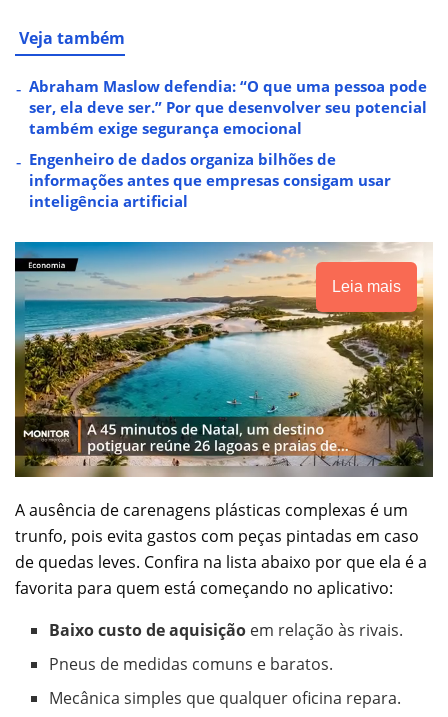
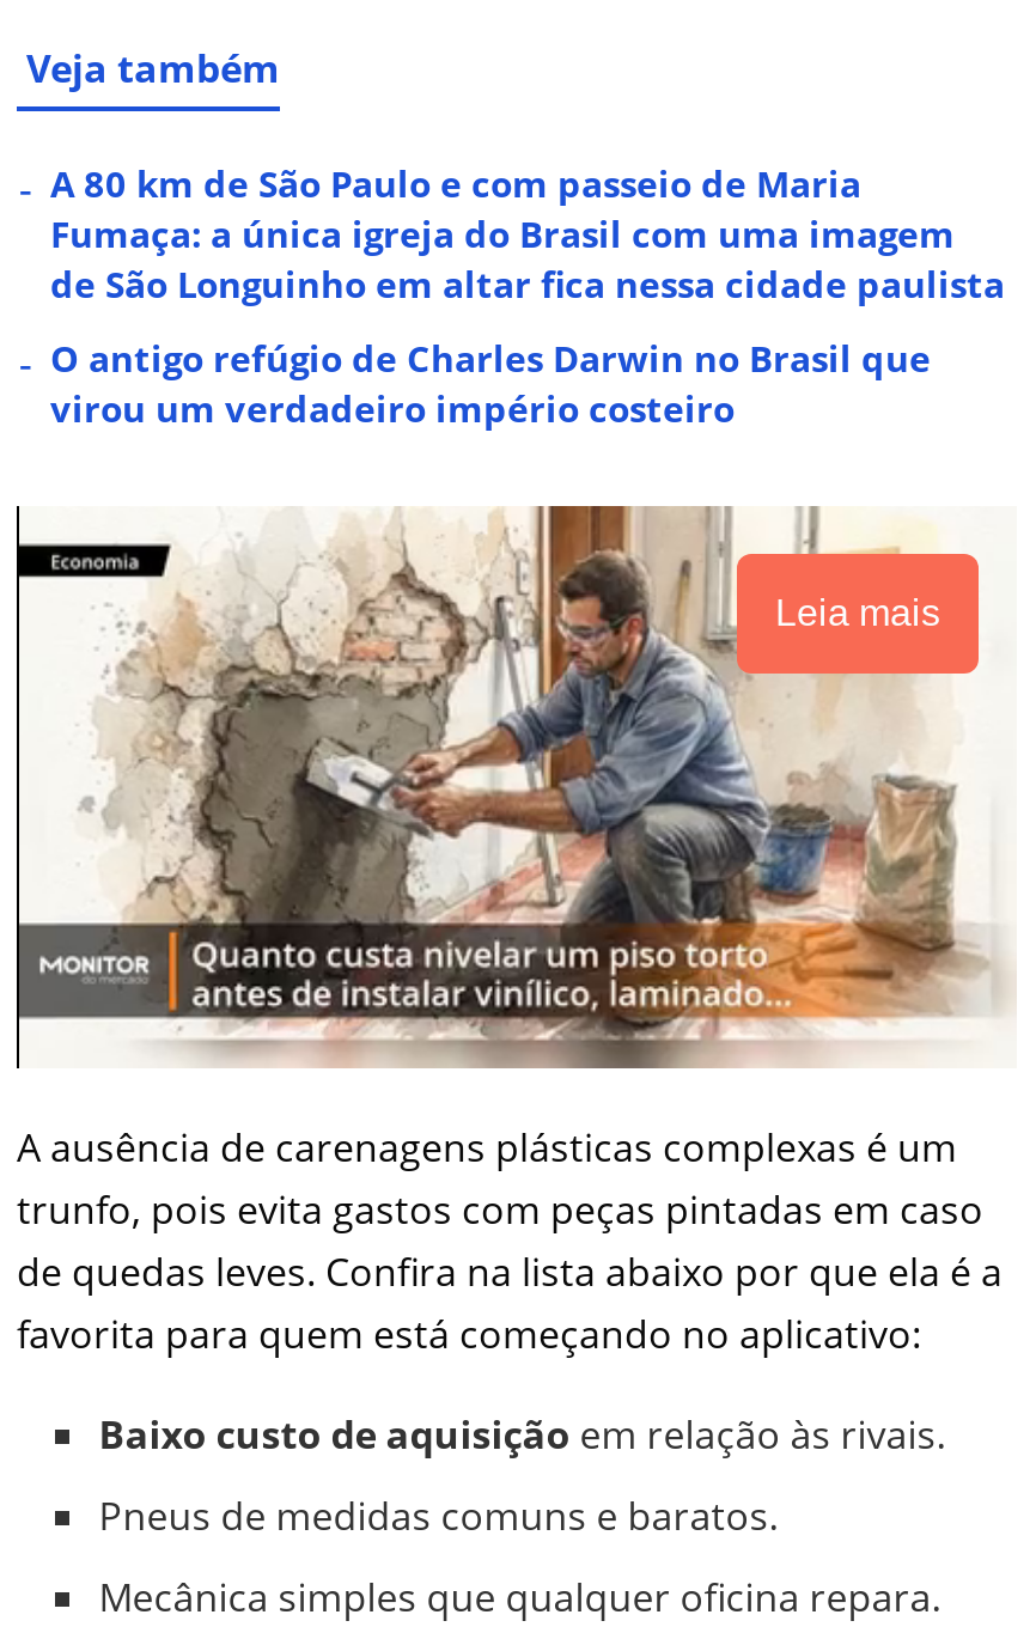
- Abraham Maslow defendia: “O que uma pessoa pode
- ser, ela deve ser.” Por que desenvolver seu potencial
- também exige segurança emocional
+ A 80 km de São Paulo e com passeio de Maria
+ Fumaça: a única igreja do Brasil com uma imagem
+ de São Longuinho em altar fica nessa cidade paulista

- Engenheiro de dados organiza bilhões de
- informações antes que empresas consigam usar
- inteligência artificial
+ O antigo refúgio de Charles Darwin no Brasil que
+ virou um verdadeiro império costeiro

- [image]
+ [image]
